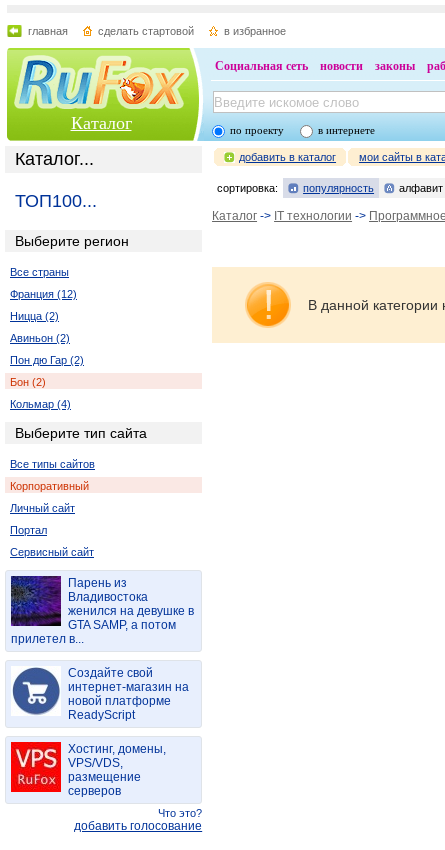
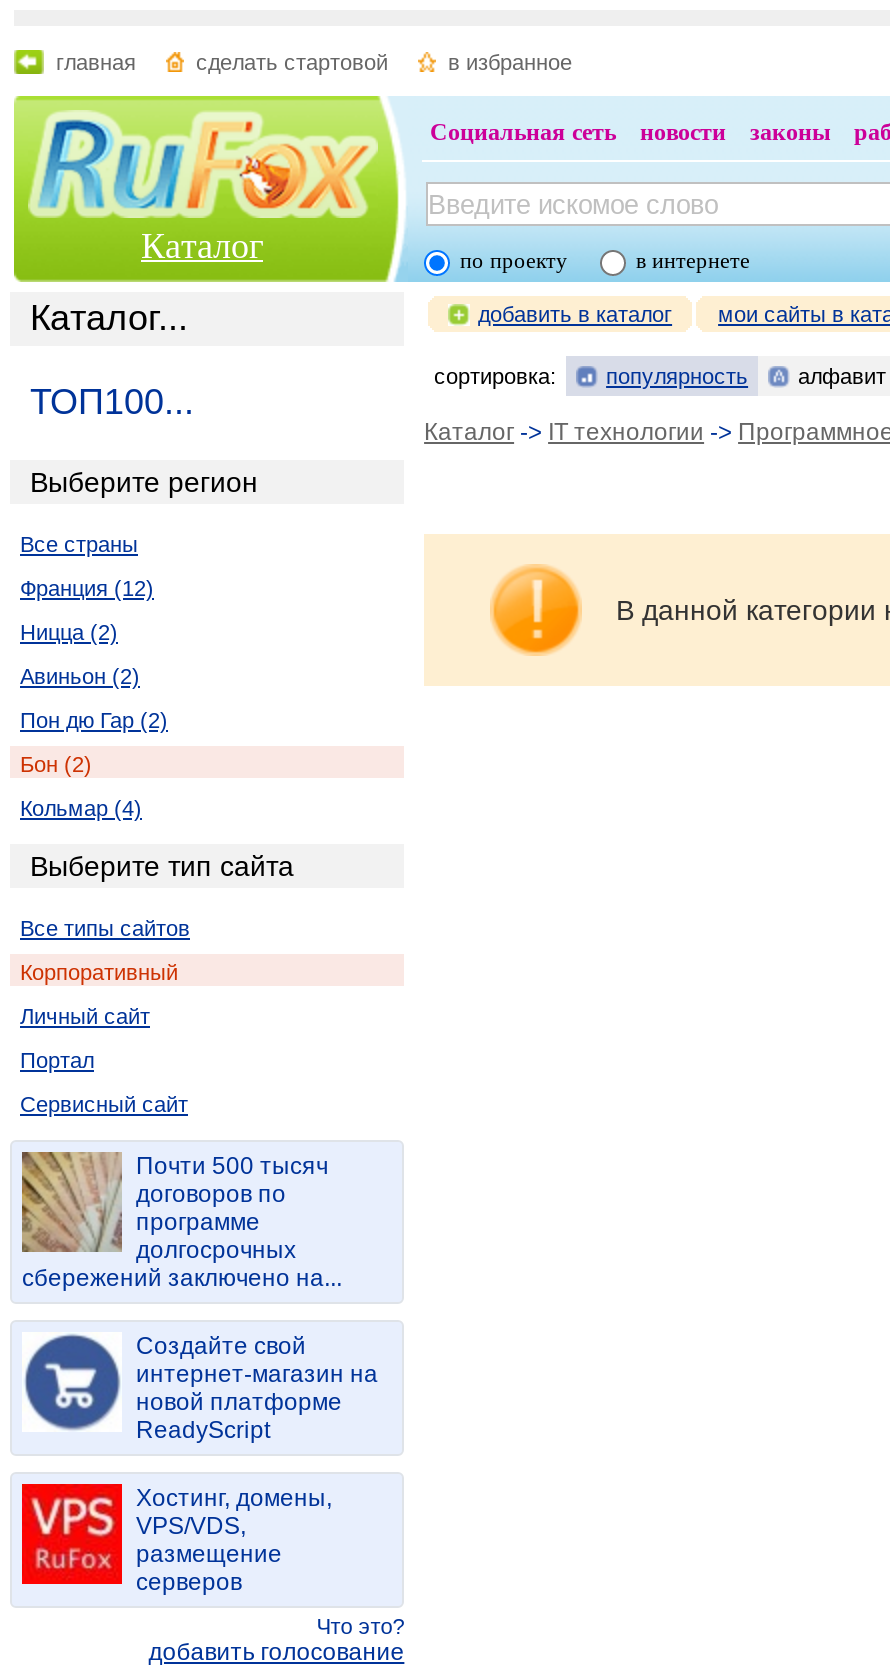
- [image]
- Парень из
- Владивостока
- женился на девушке в
- GTA SAMP, а потом
- прилетел в...
+ [image]
+ Почти 500 тысяч
+ договоров по
+ программе
+ долгосрочных
+ сбережений заключено на...
